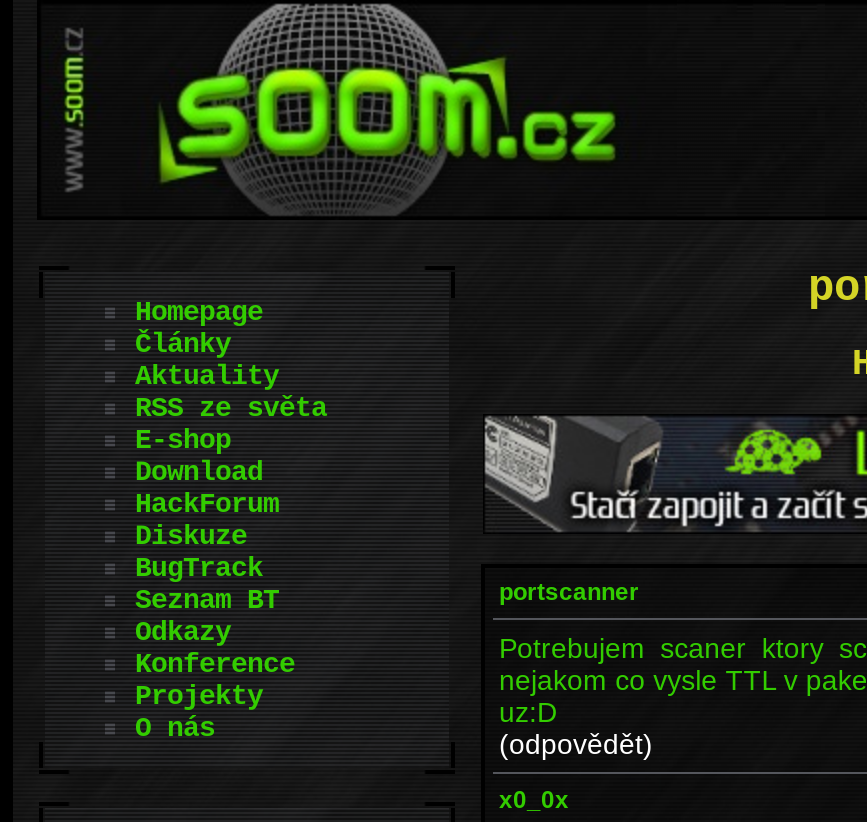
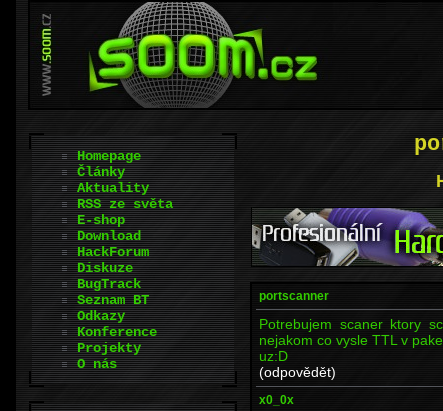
- [image]
+ [image]
